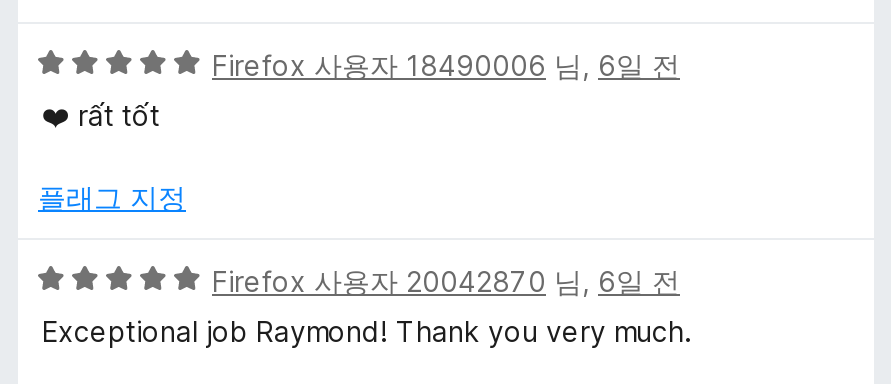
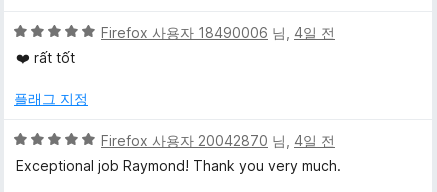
- Firefox 사용자 18490006 님, 6일 전
+ Firefox 사용자 18490006 님, 4일 전

- Firefox 사용자 20042870 님, 6일 전
+ Firefox 사용자 20042870 님, 4일 전
